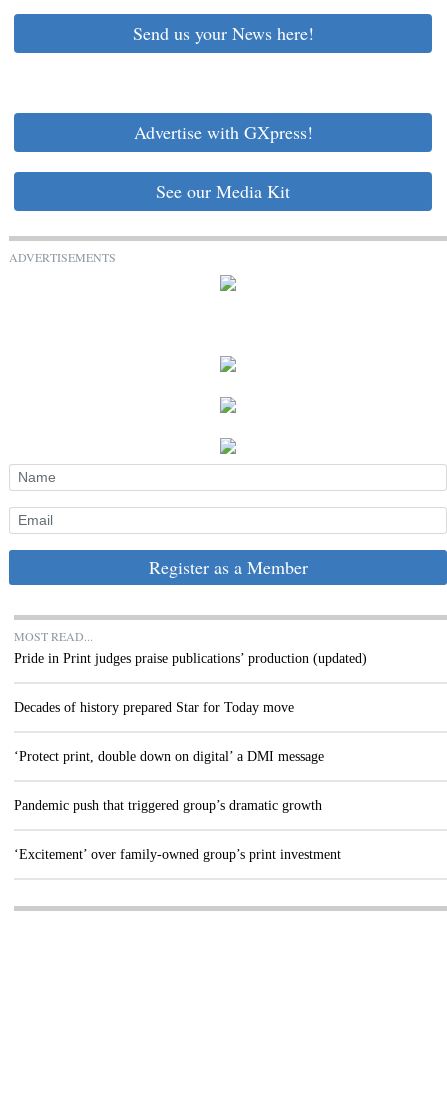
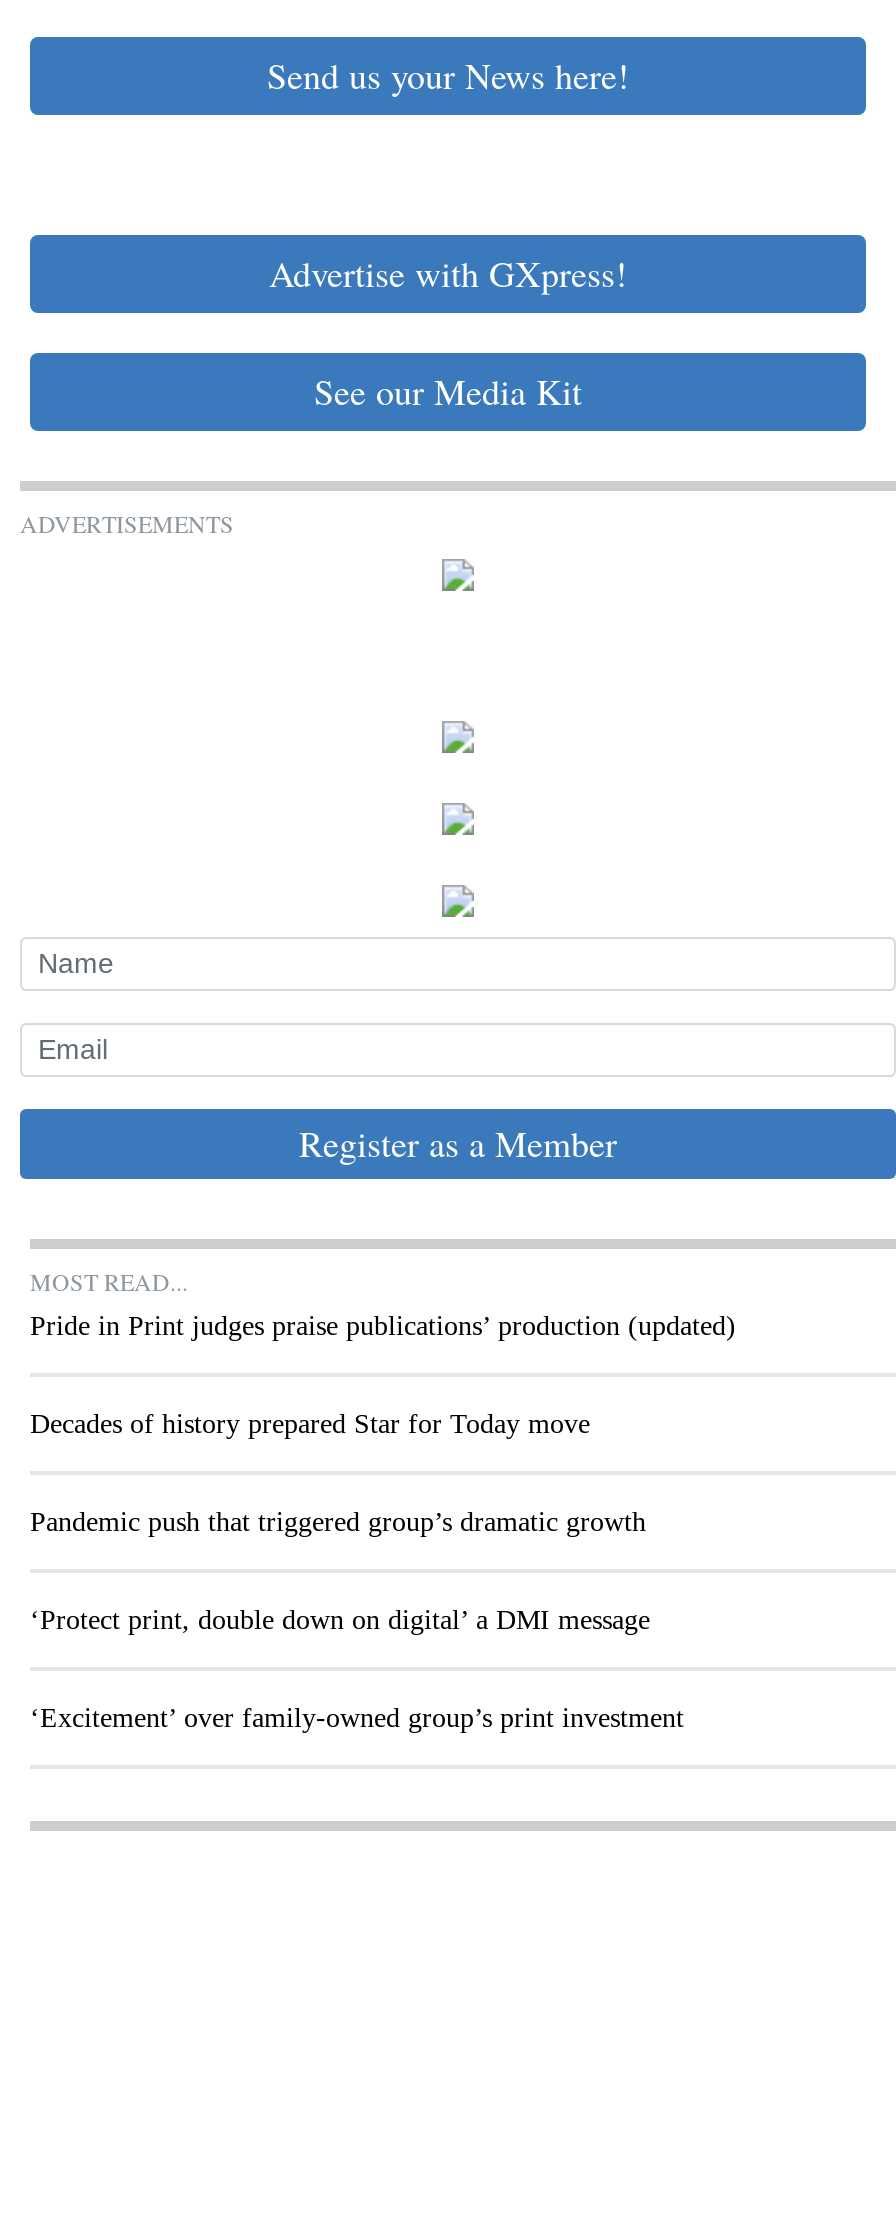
moved down: ‘Protect print, double down on digital’ a DMI message

moved up: Pandemic push that triggered group’s dramatic growth
